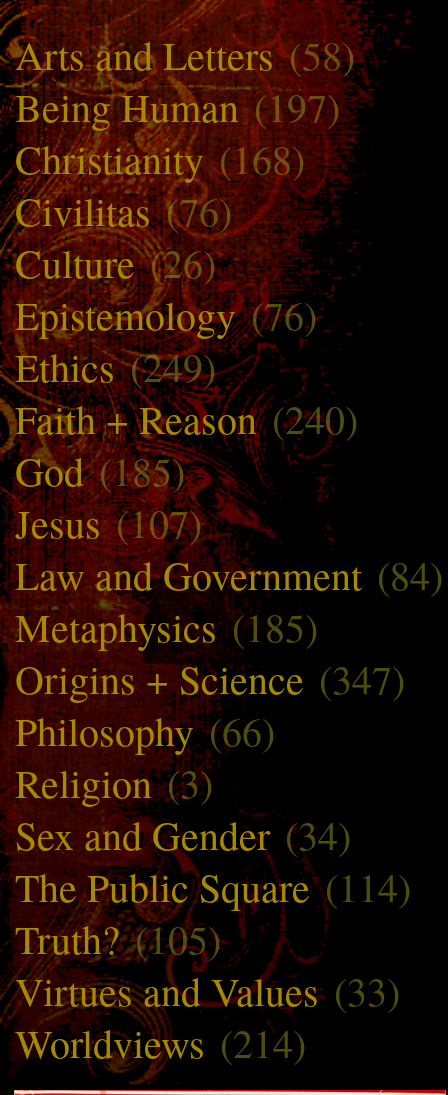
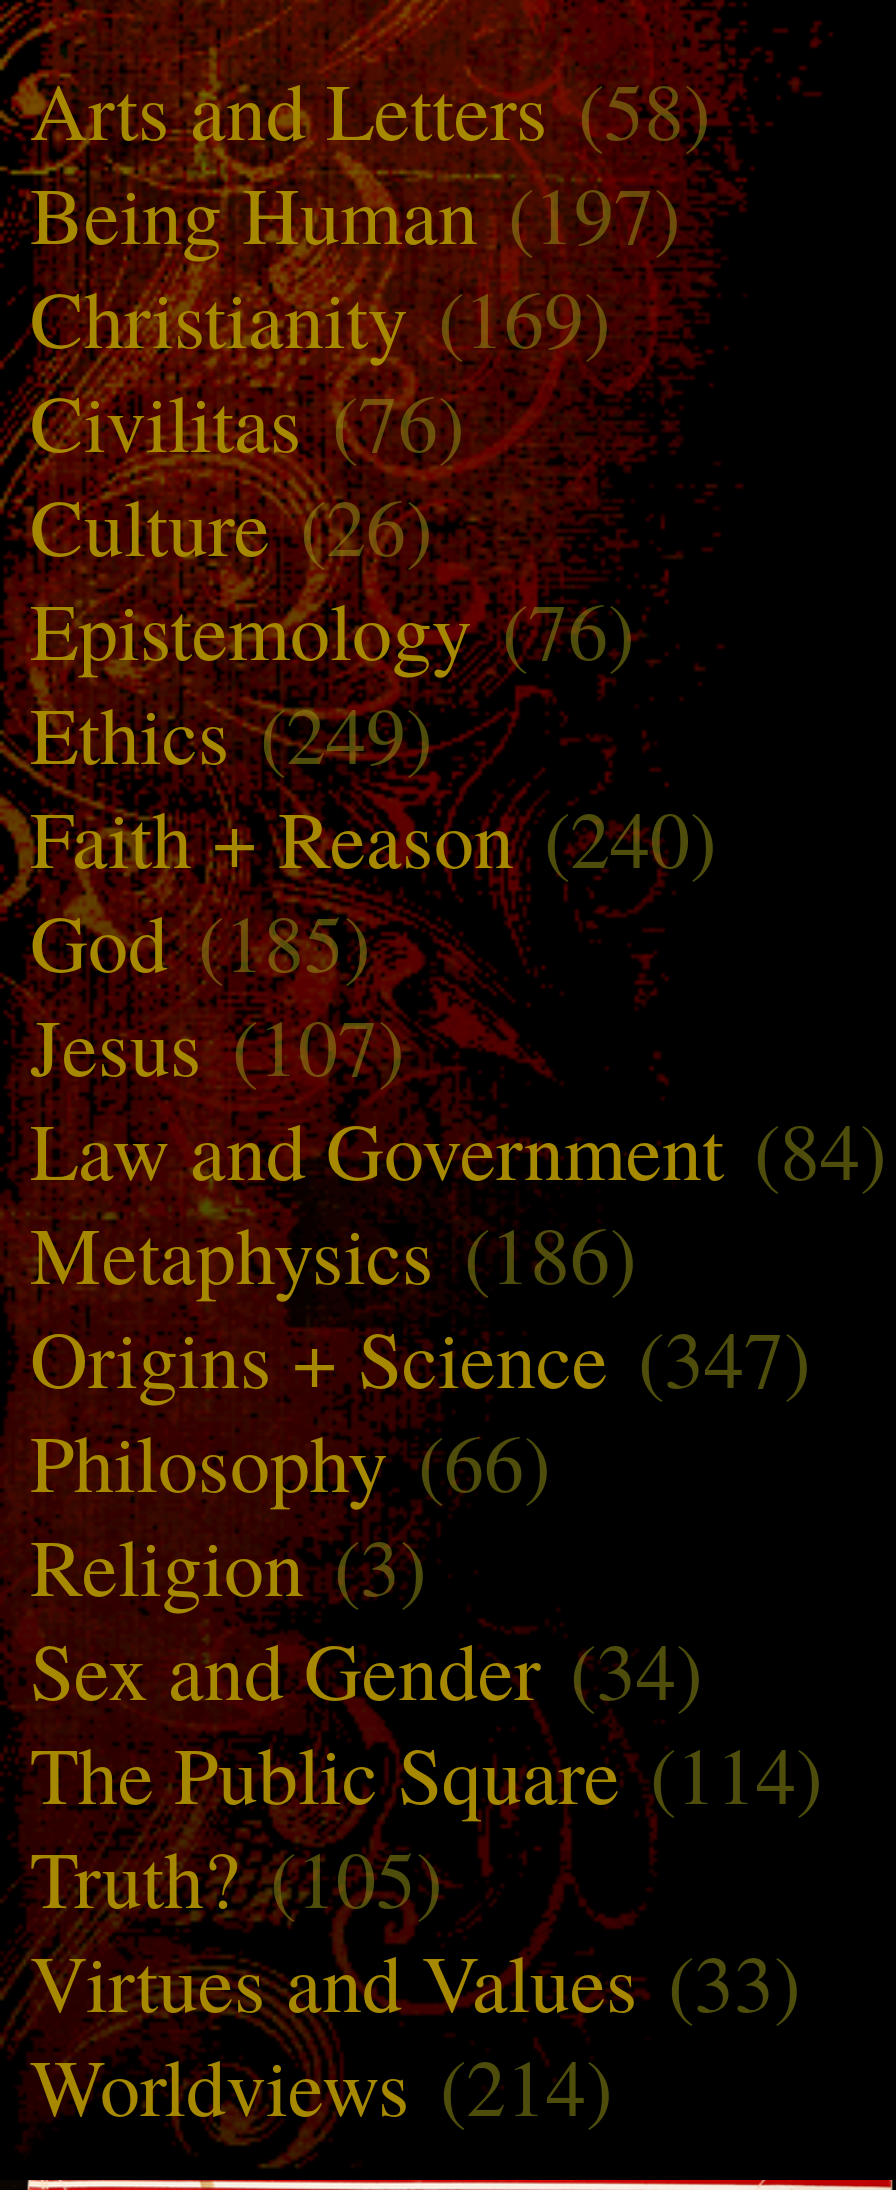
- Christianity (168)
+ Christianity (169)

- Metaphysics (185)
+ Metaphysics (186)
